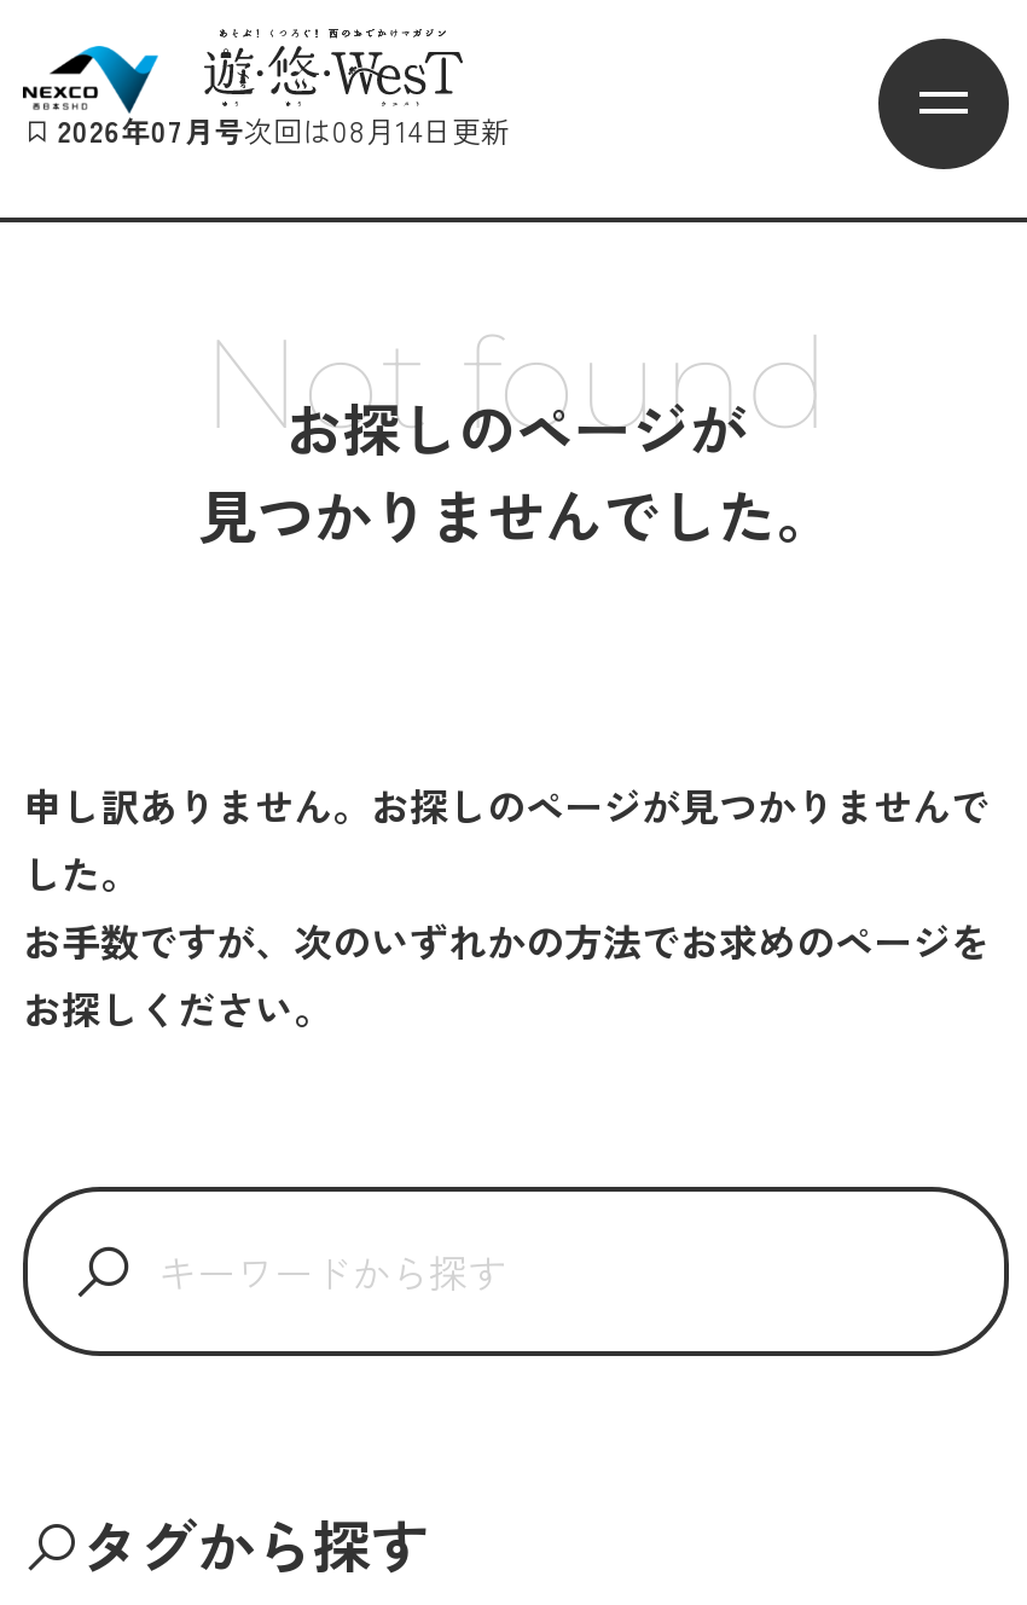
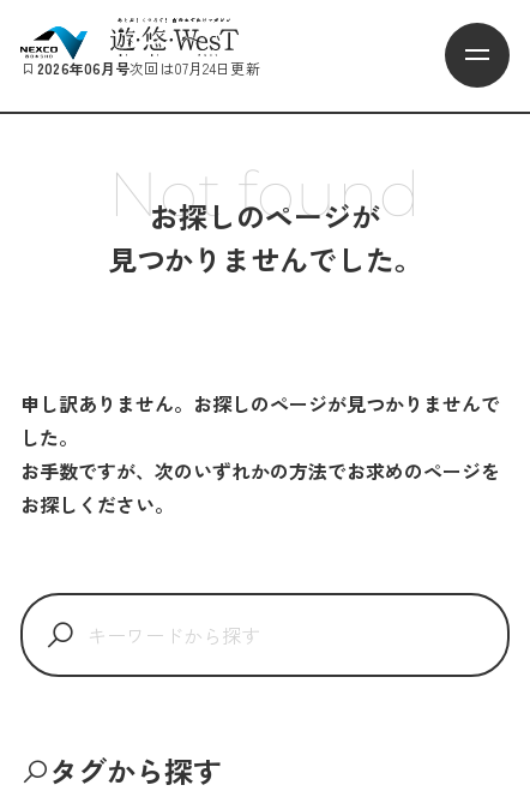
- 2026年07月号次回は08月14日更新
+ 2026年06月号次回は07月24日更新
